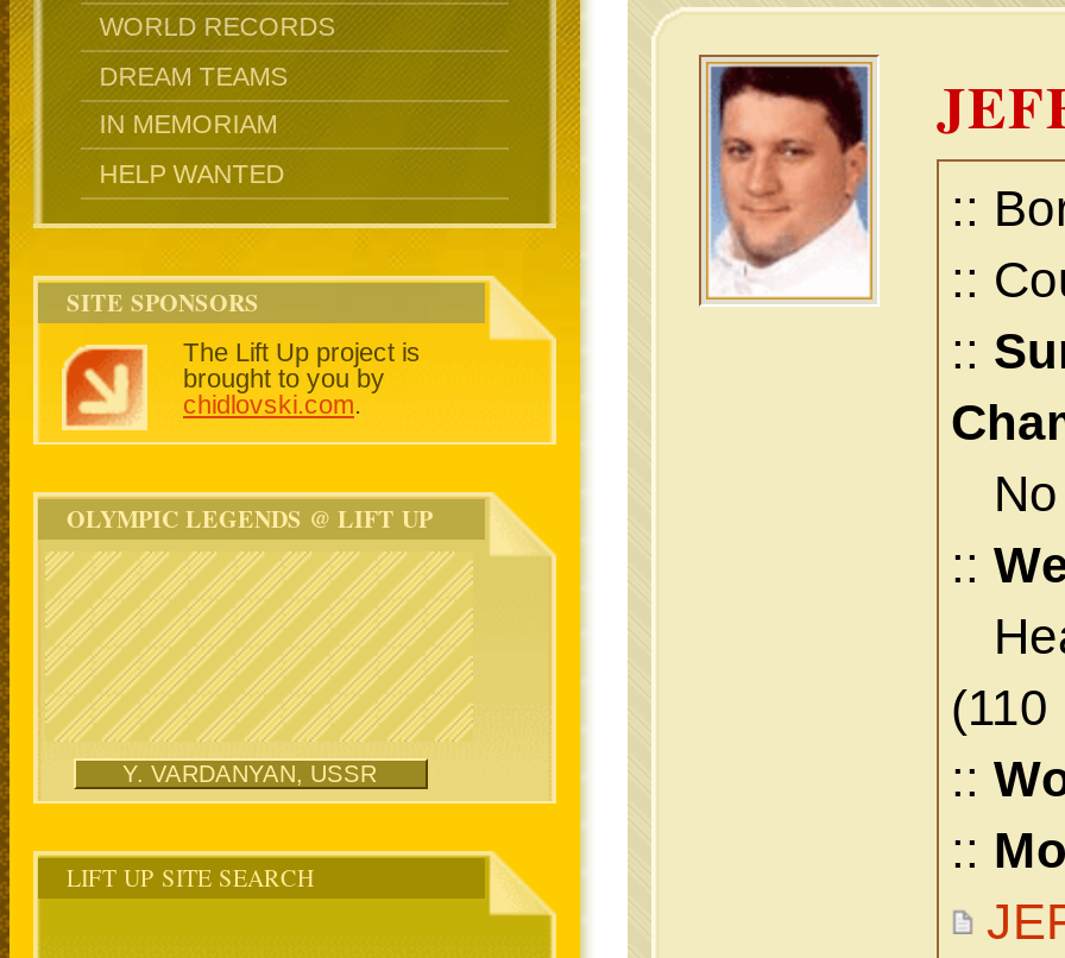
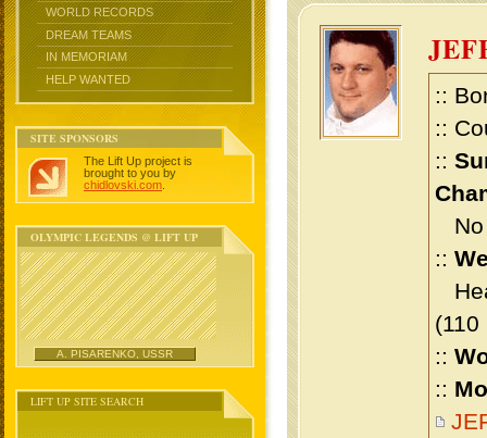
- Y. VARDANYAN, USSR
+ A. PISARENKO, USSR
